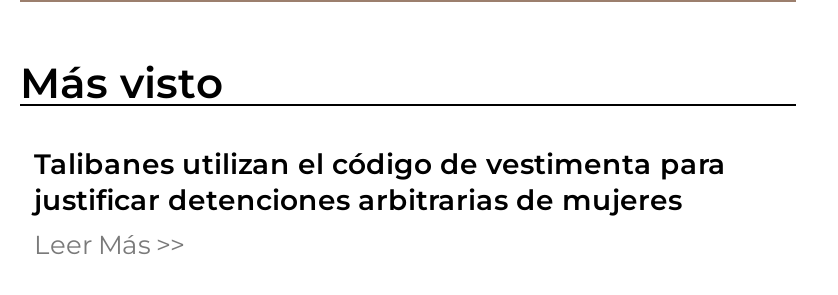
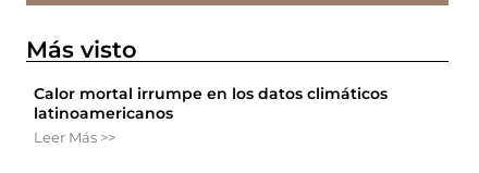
- Talibanes utilizan el código de vestimenta para
- justificar detenciones arbitrarias de mujeres
+ Calor mortal irrumpe en los datos climáticos
+ latinoamericanos
